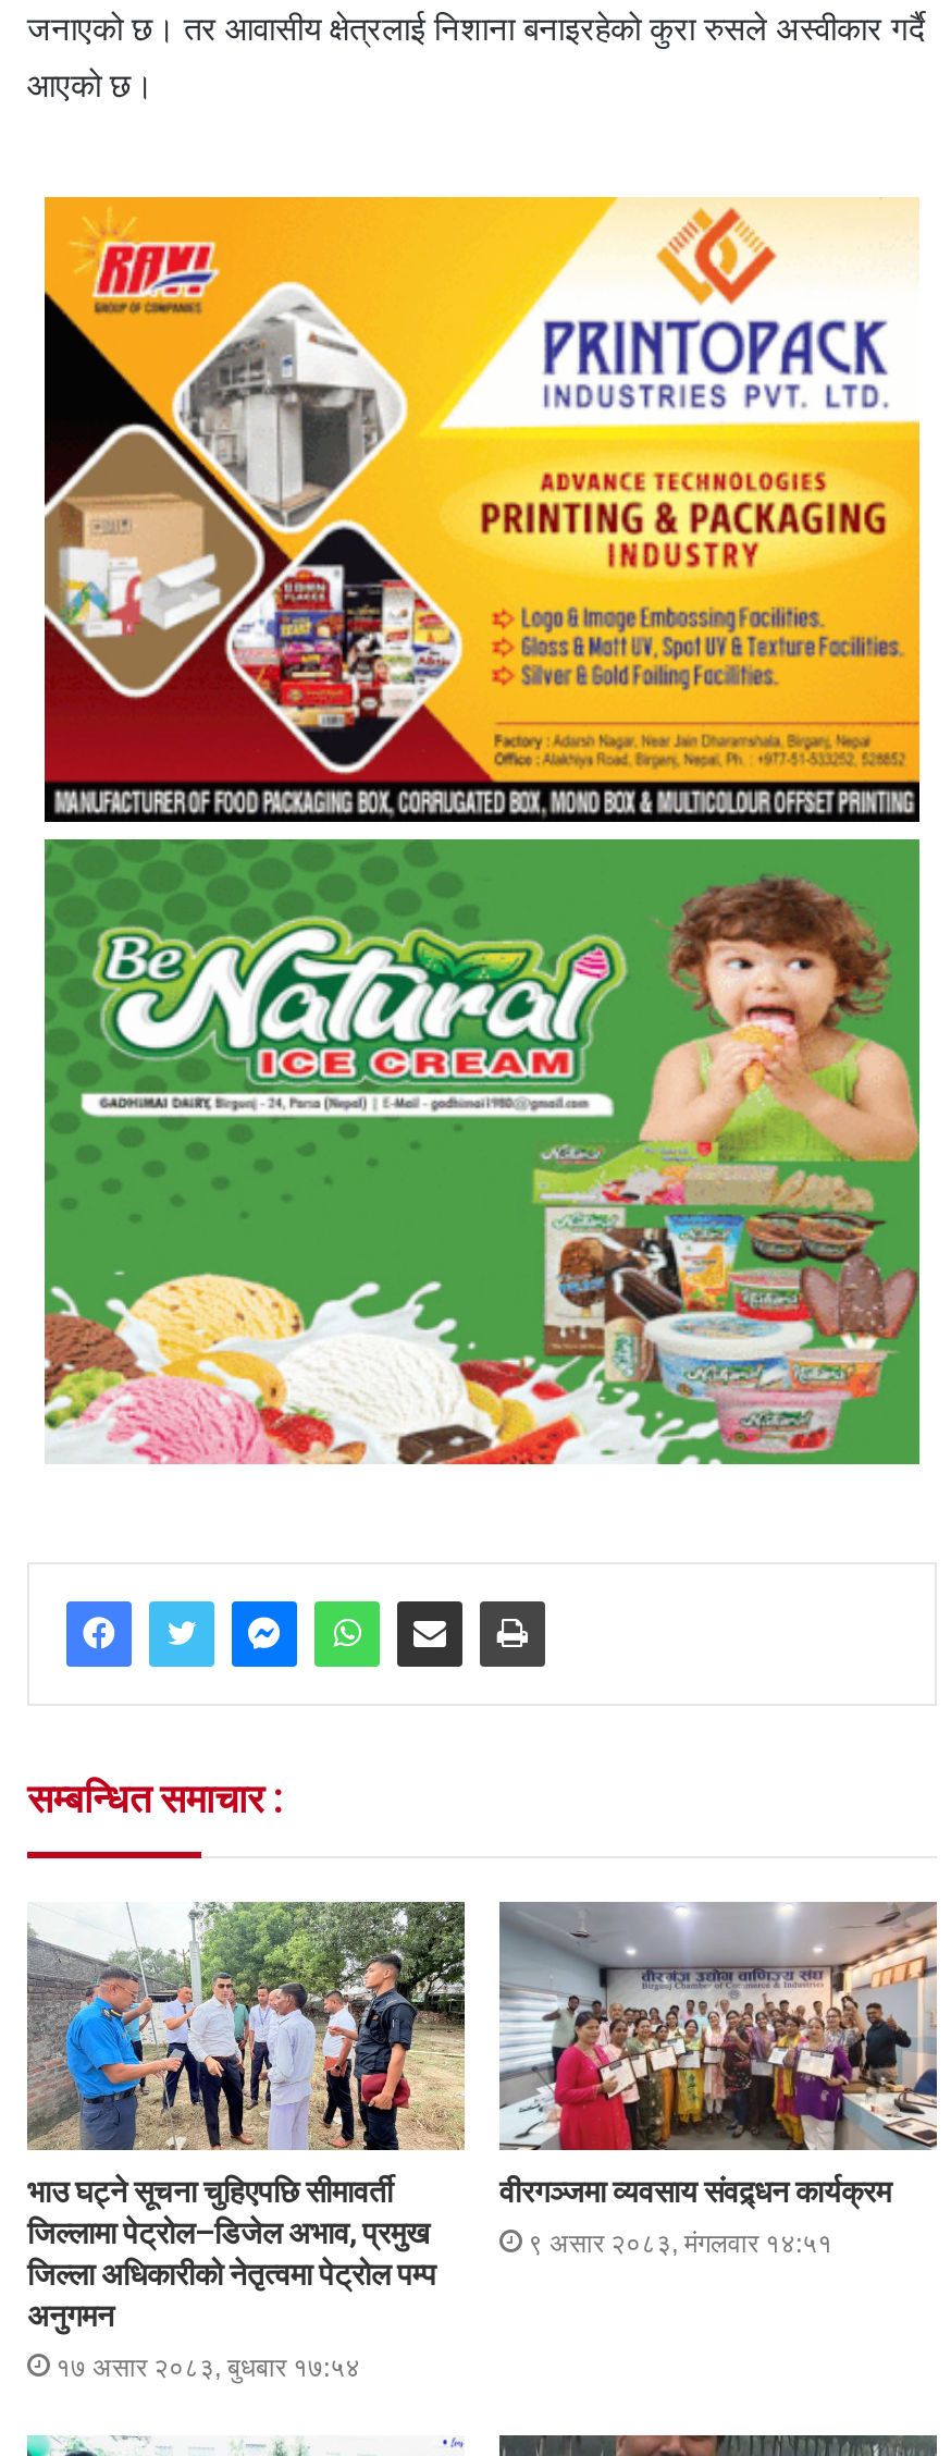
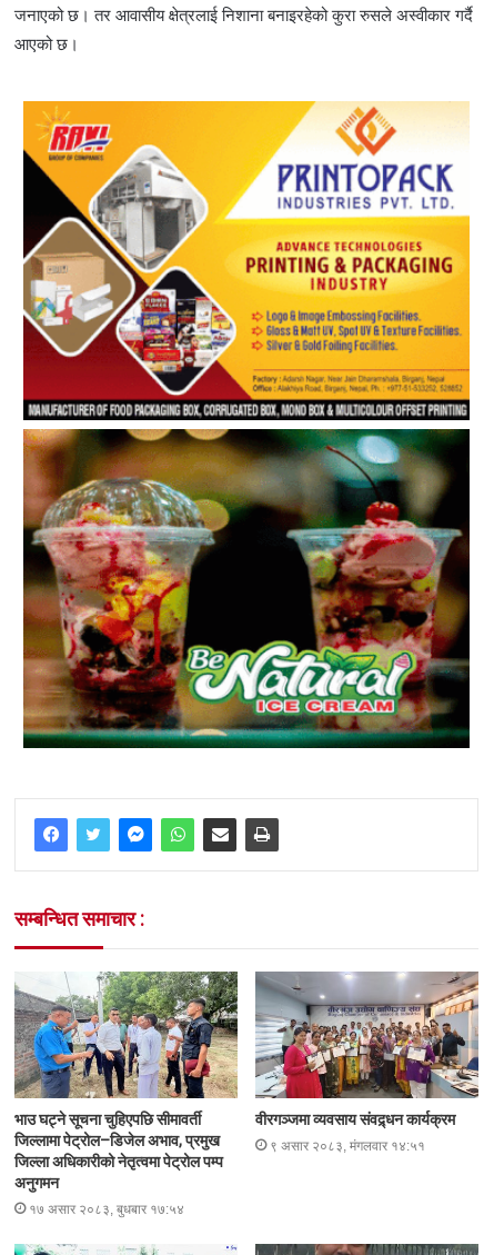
- [image]
+ [image]
